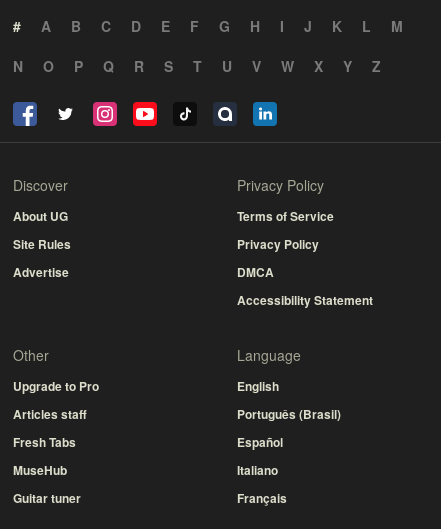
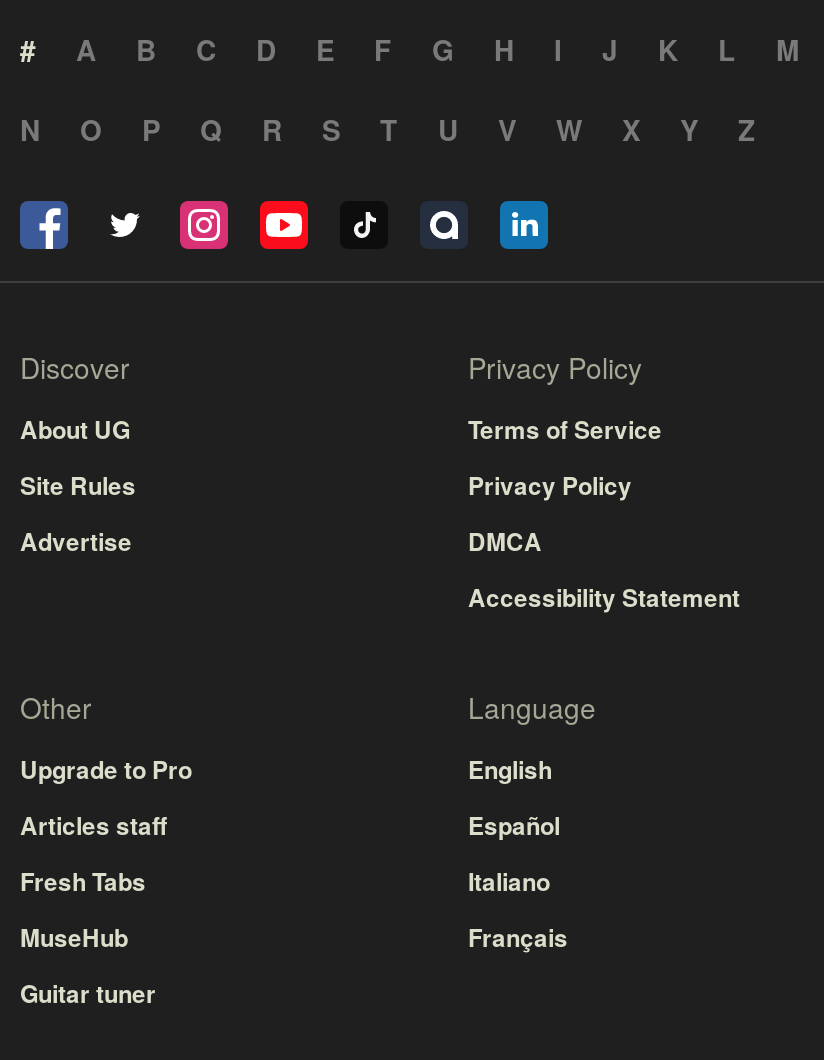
- Português (Brasil)

moved up: Español | Italiano | Français
